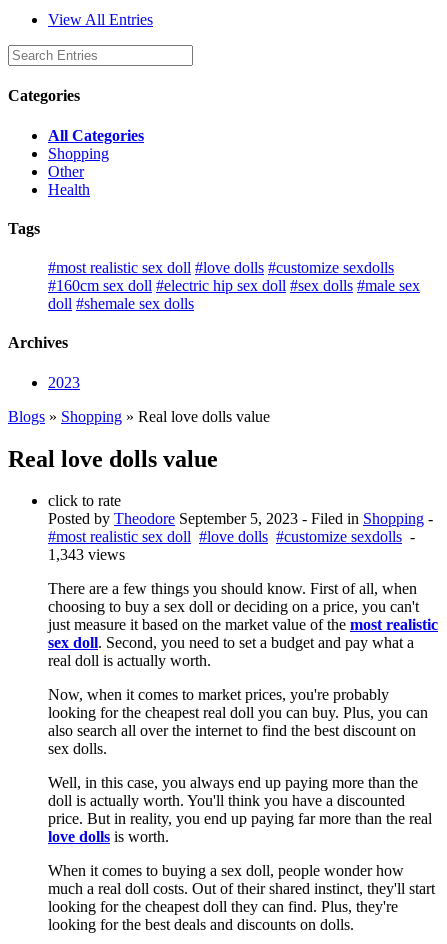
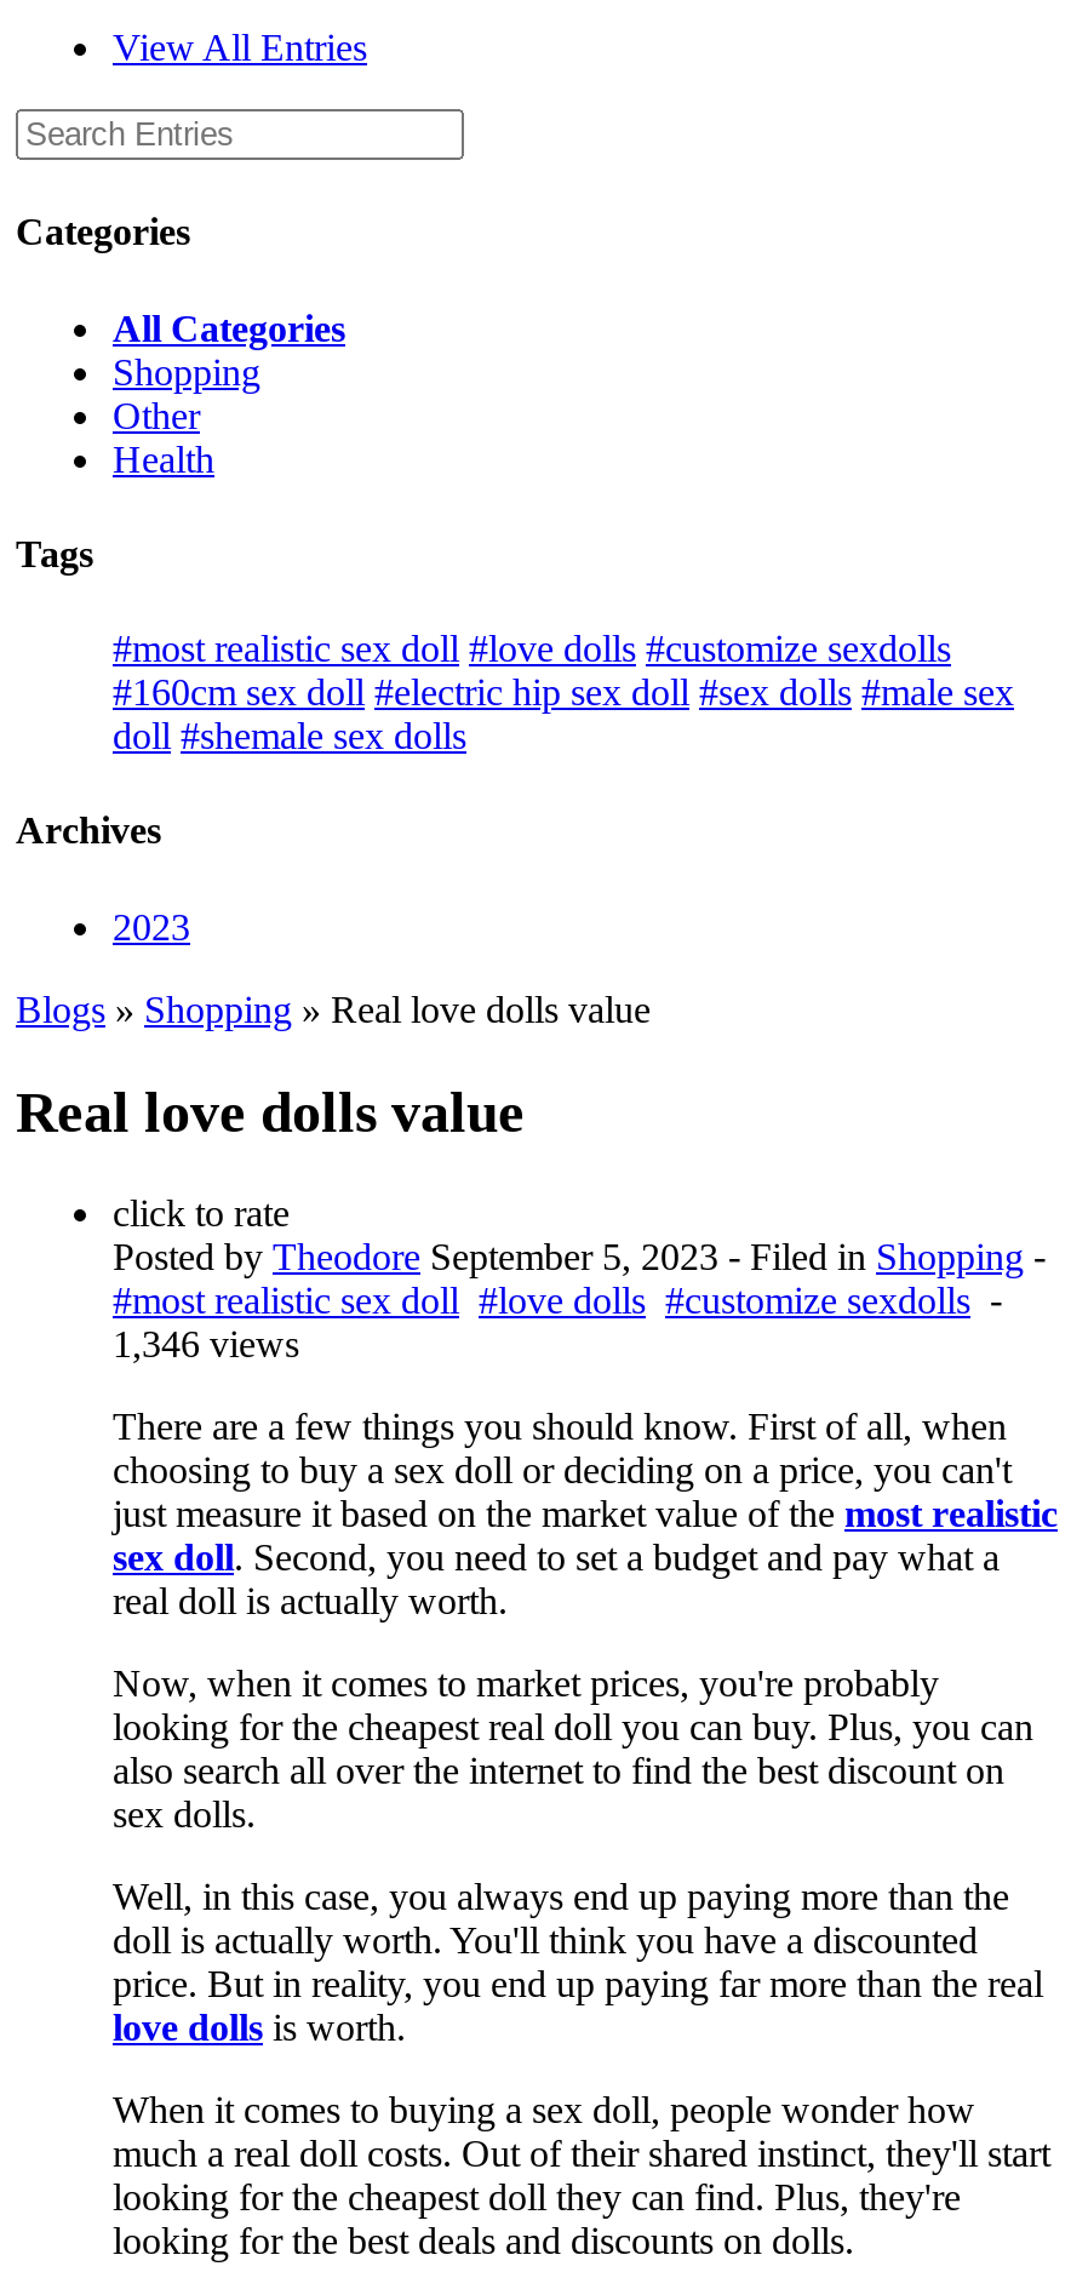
- 1,343 views
+ 1,346 views
